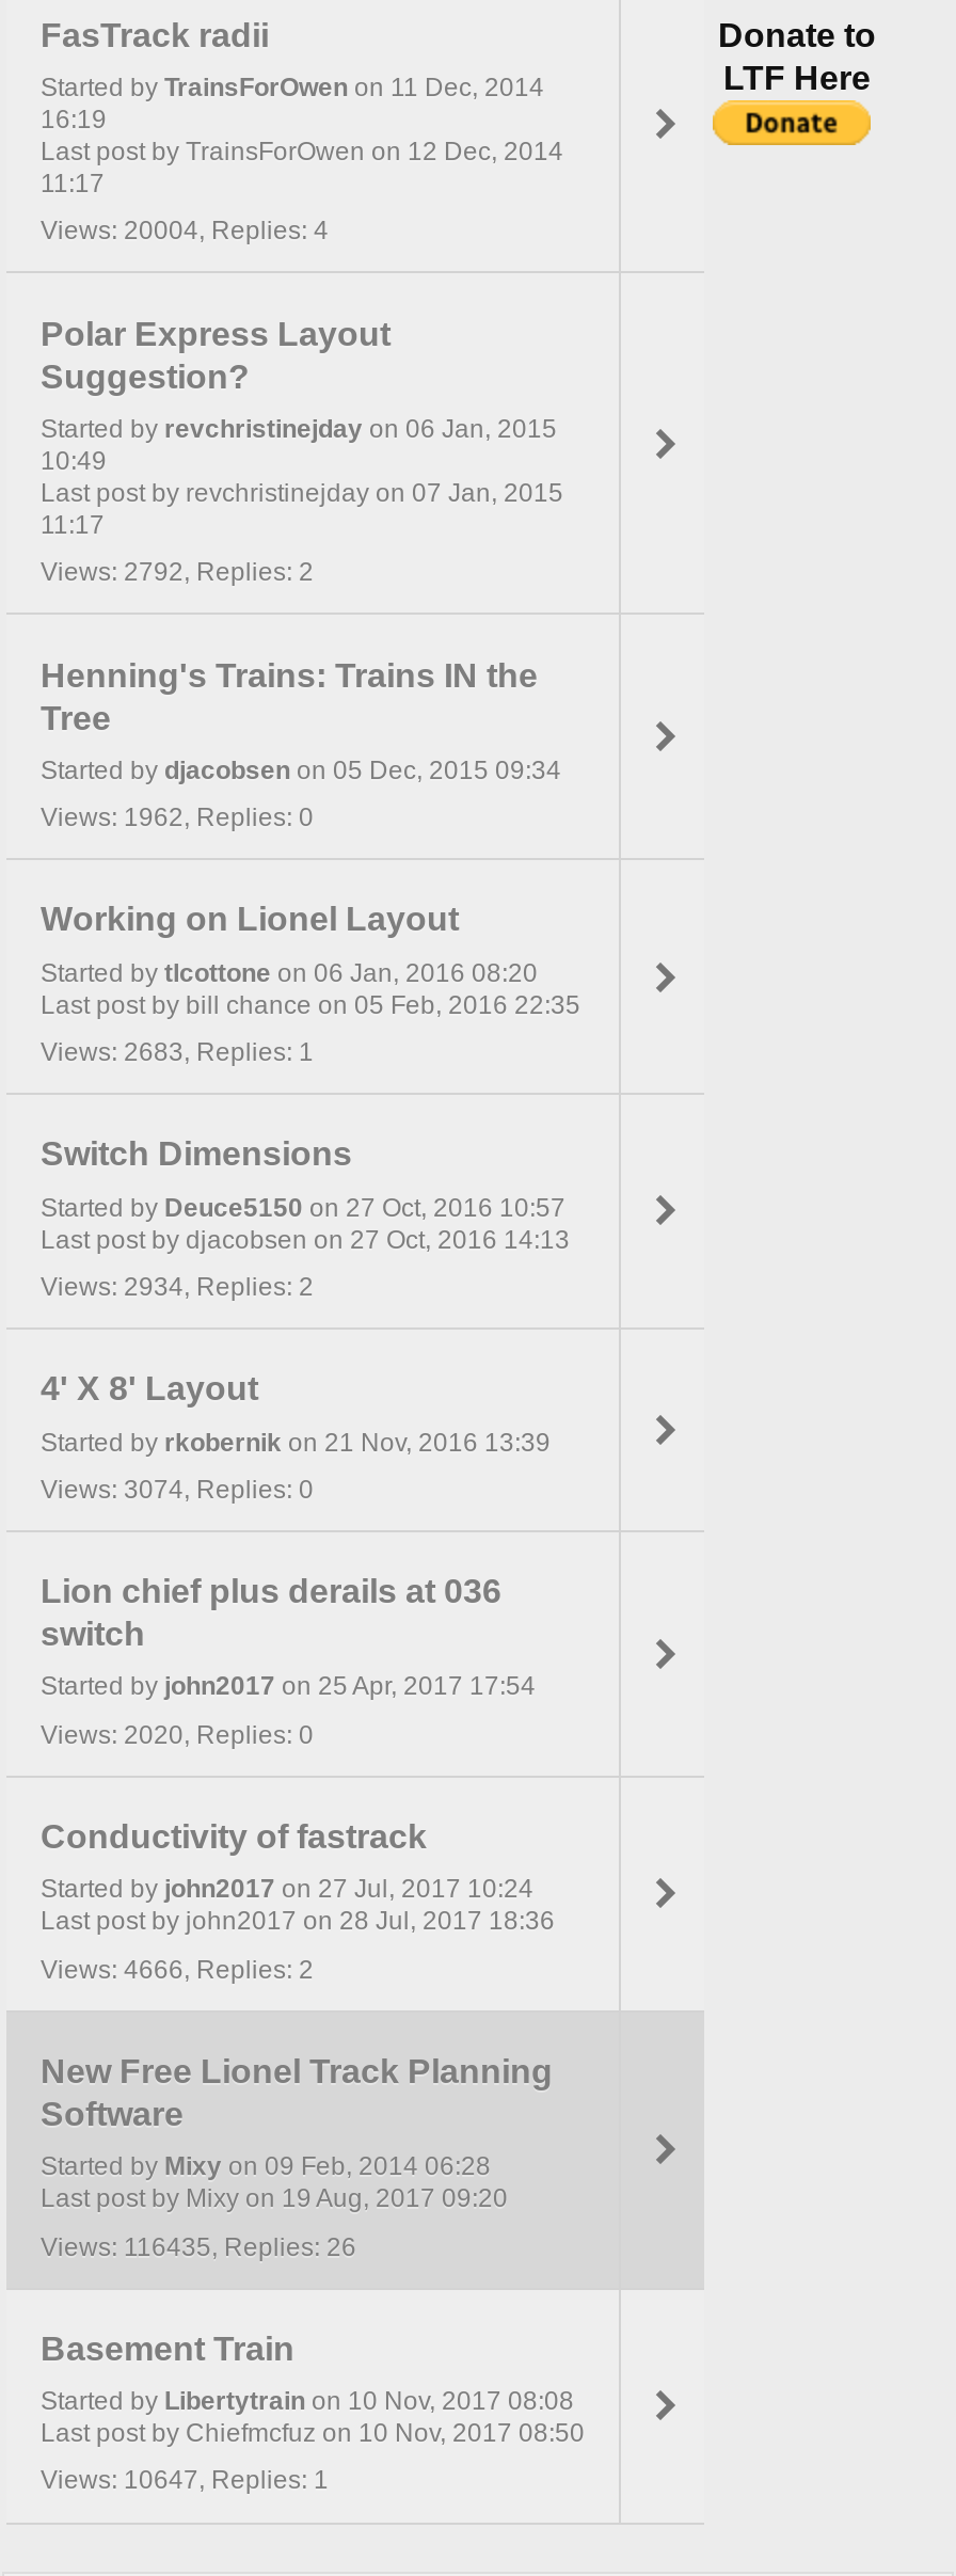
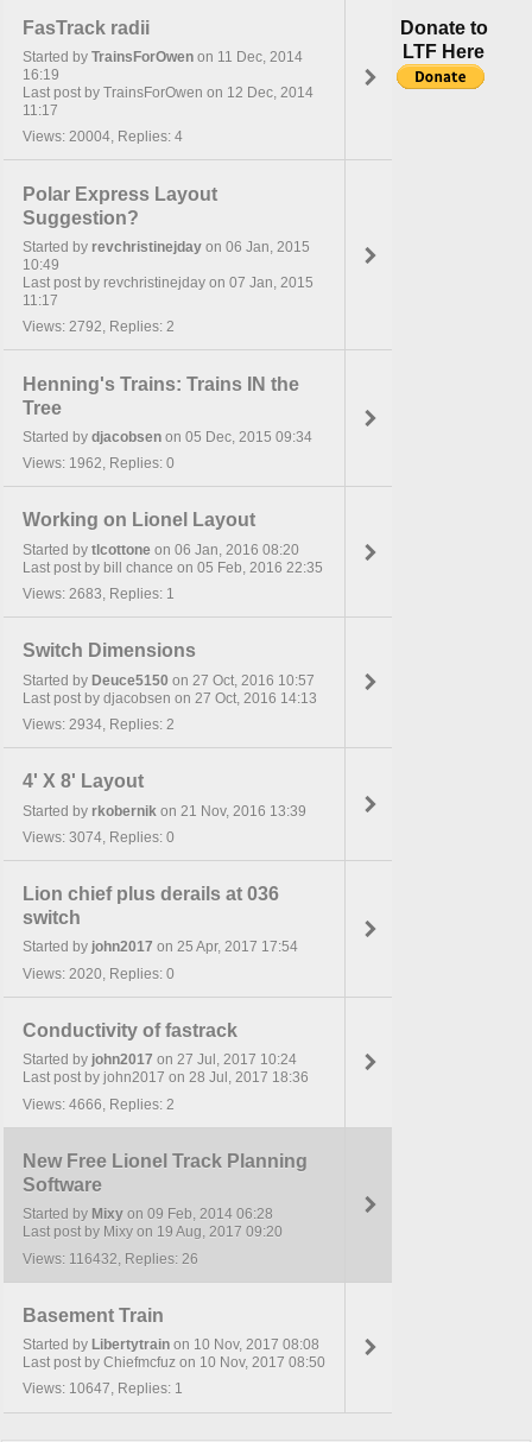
- Views: 116435, Replies: 26
+ Views: 116432, Replies: 26
